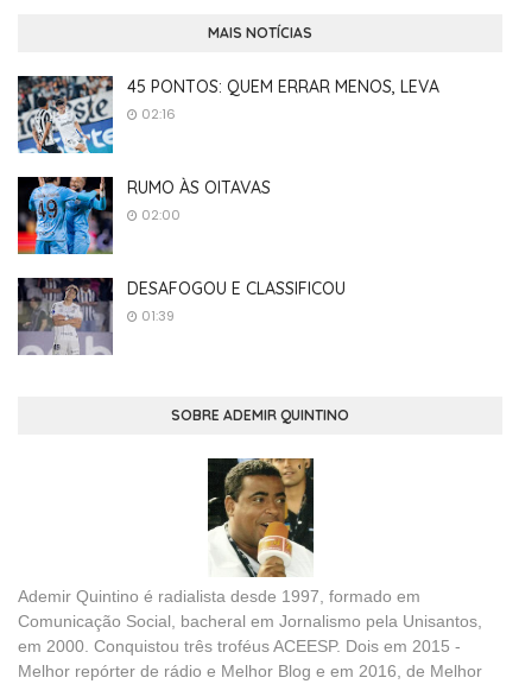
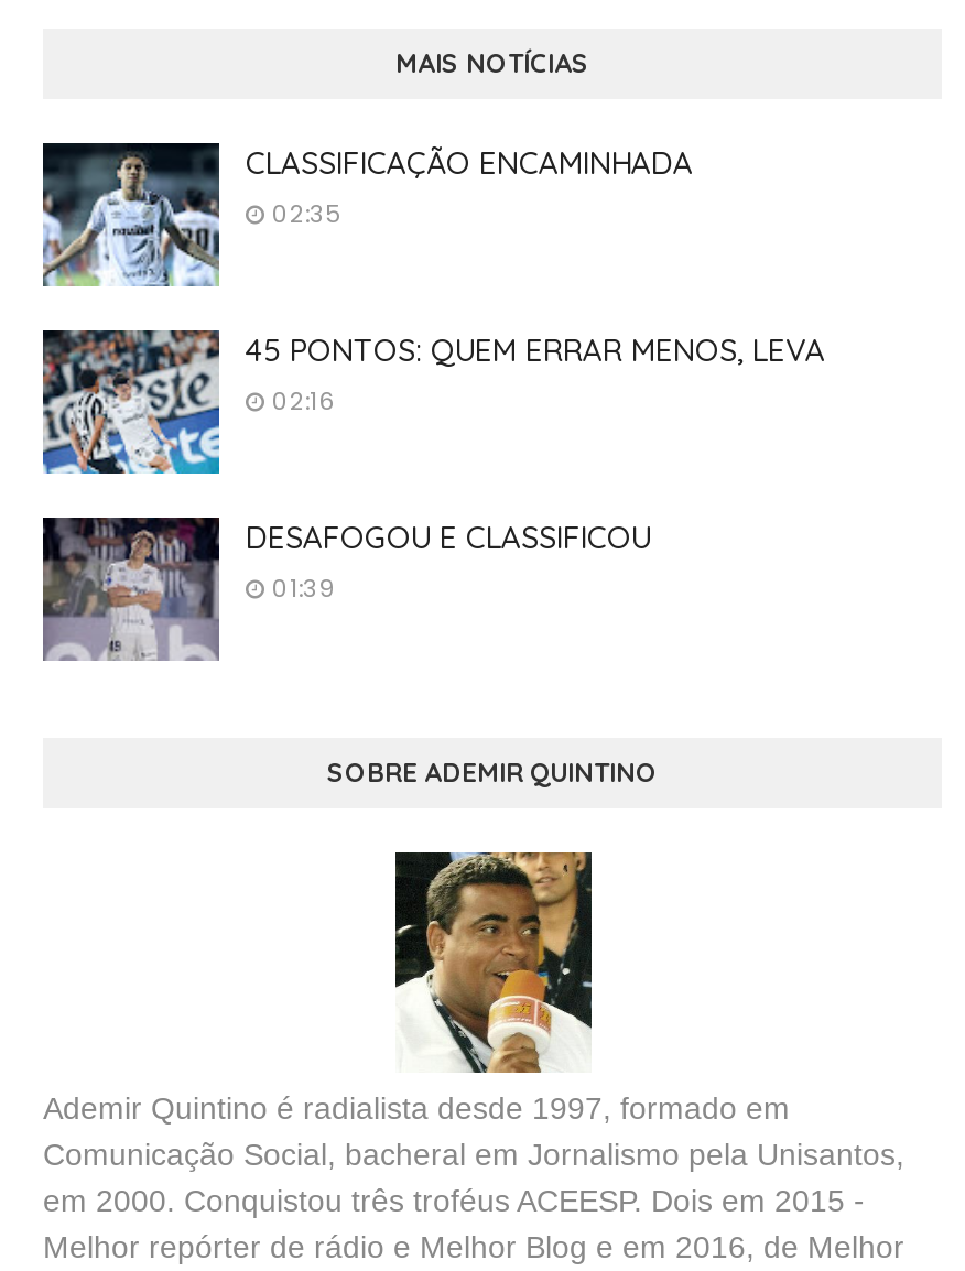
+ [image]
+ CLASSIFICAÇÃO ENCAMINHADA
+ 02:35

moved down: [image] | 45 PONTOS: QUEM ERRAR MENOS, LEVA | 02:16

- [image]
- RUMO ÀS OITAVAS
- 02:00
